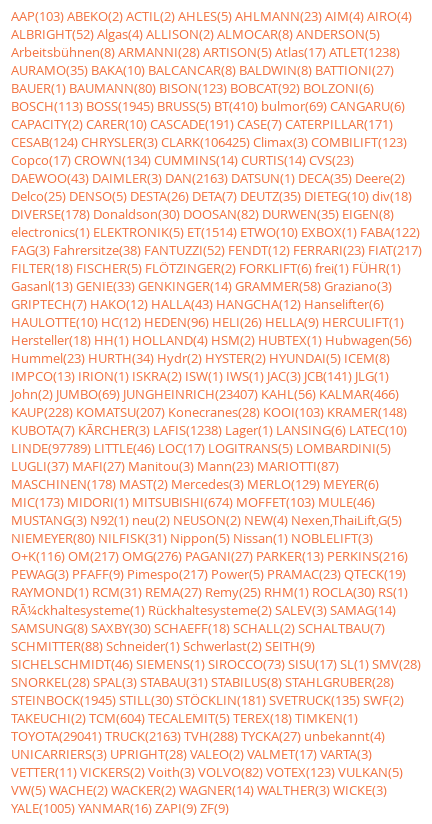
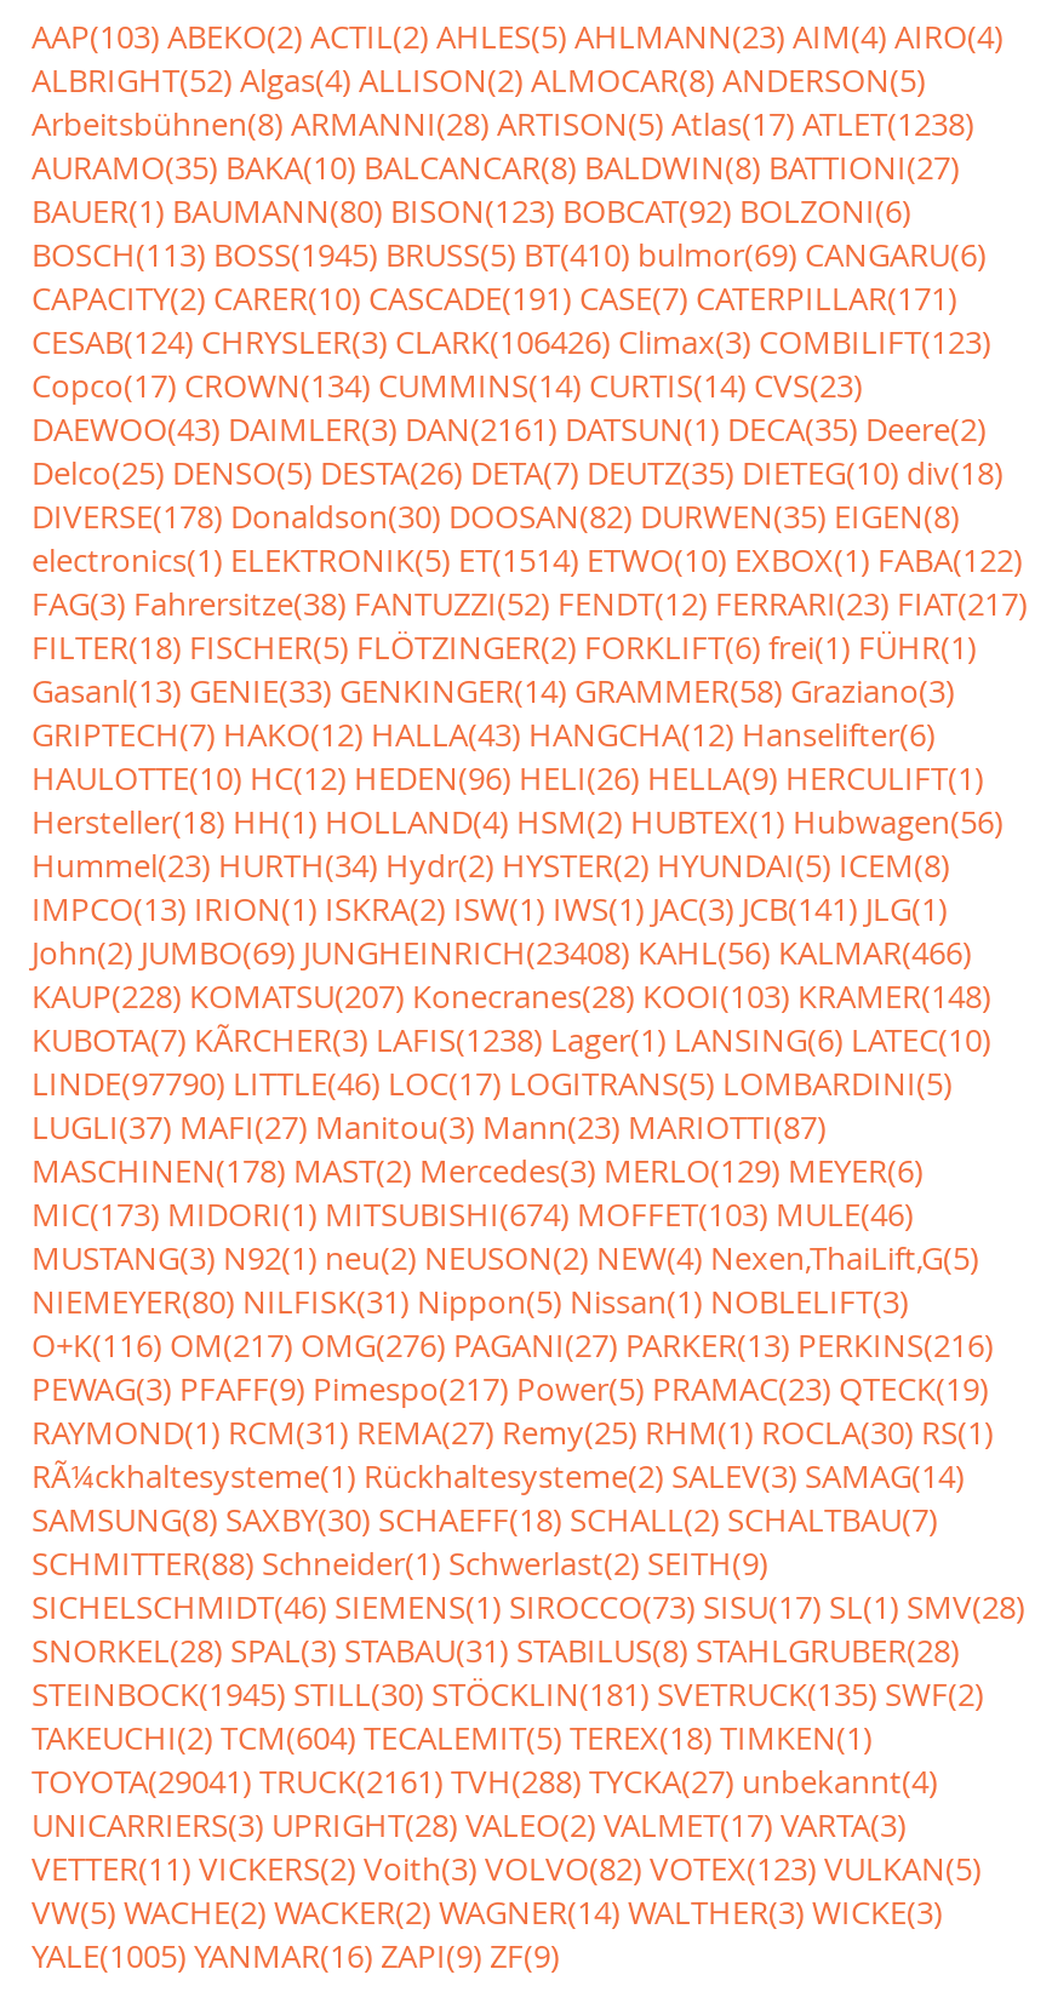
- CESAB(124) CHRYSLER(3) CLARK(106425) Climax(3) COMBILIFT(123)
+ CESAB(124) CHRYSLER(3) CLARK(106426) Climax(3) COMBILIFT(123)

- DAEWOO(43) DAIMLER(3) DAN(2163) DATSUN(1) DECA(35) Deere(2)
+ DAEWOO(43) DAIMLER(3) DAN(2161) DATSUN(1) DECA(35) Deere(2)

- John(2) JUMBO(69) JUNGHEINRICH(23407) KAHL(56) KALMAR(466)
+ John(2) JUMBO(69) JUNGHEINRICH(23408) KAHL(56) KALMAR(466)

- LINDE(97789) LITTLE(46) LOC(17) LOGITRANS(5) LOMBARDINI(5)
+ LINDE(97790) LITTLE(46) LOC(17) LOGITRANS(5) LOMBARDINI(5)

- TOYOTA(29041) TRUCK(2163) TVH(288) TYCKA(27) unbekannt(4)
+ TOYOTA(29041) TRUCK(2161) TVH(288) TYCKA(27) unbekannt(4)
